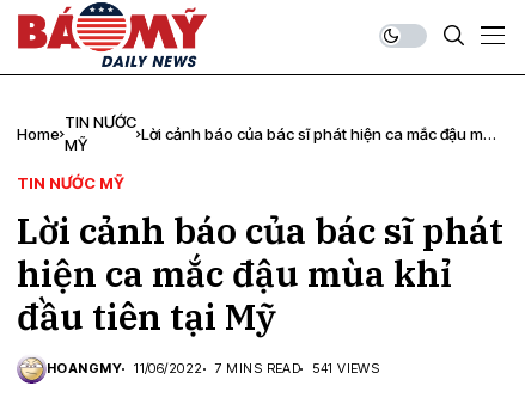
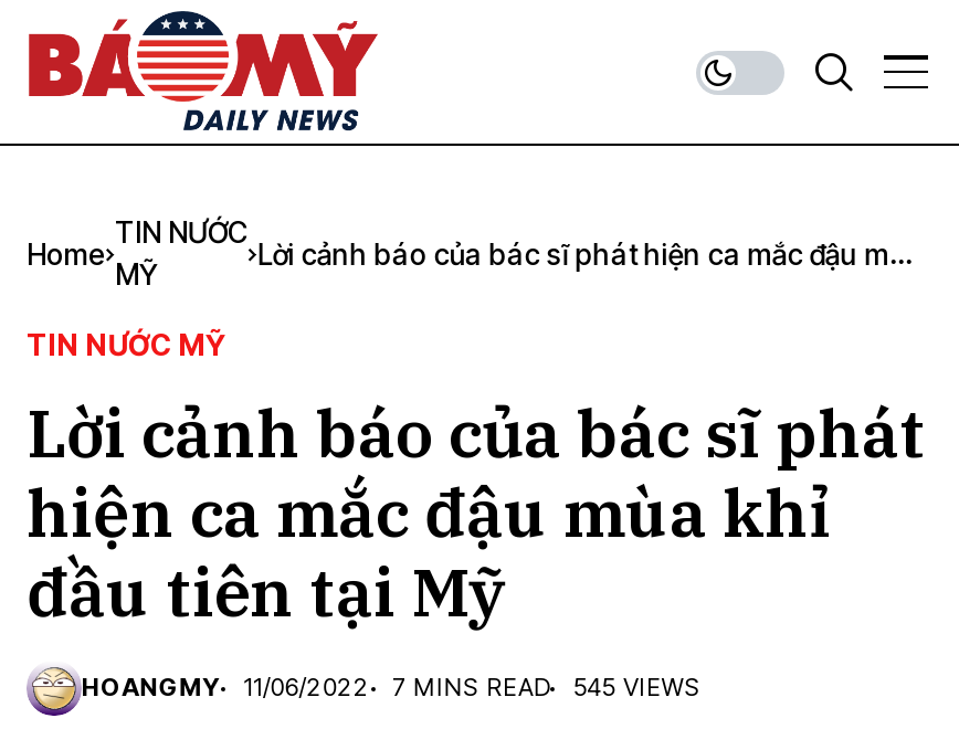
- HOANGMY 11/06/2022 7 MINS READ 541 VIEWS
+ HOANGMY 11/06/2022 7 MINS READ 545 VIEWS
